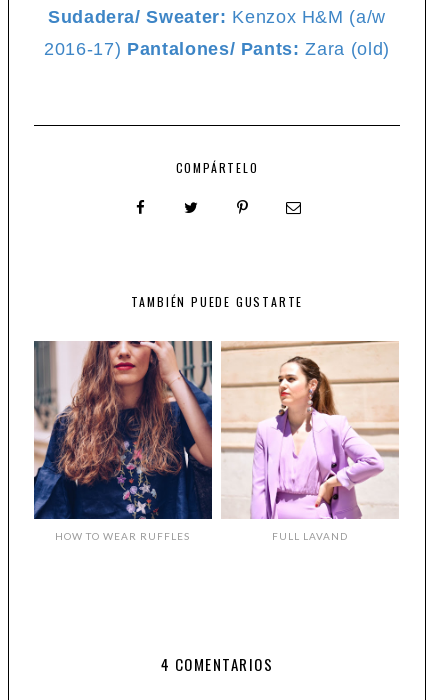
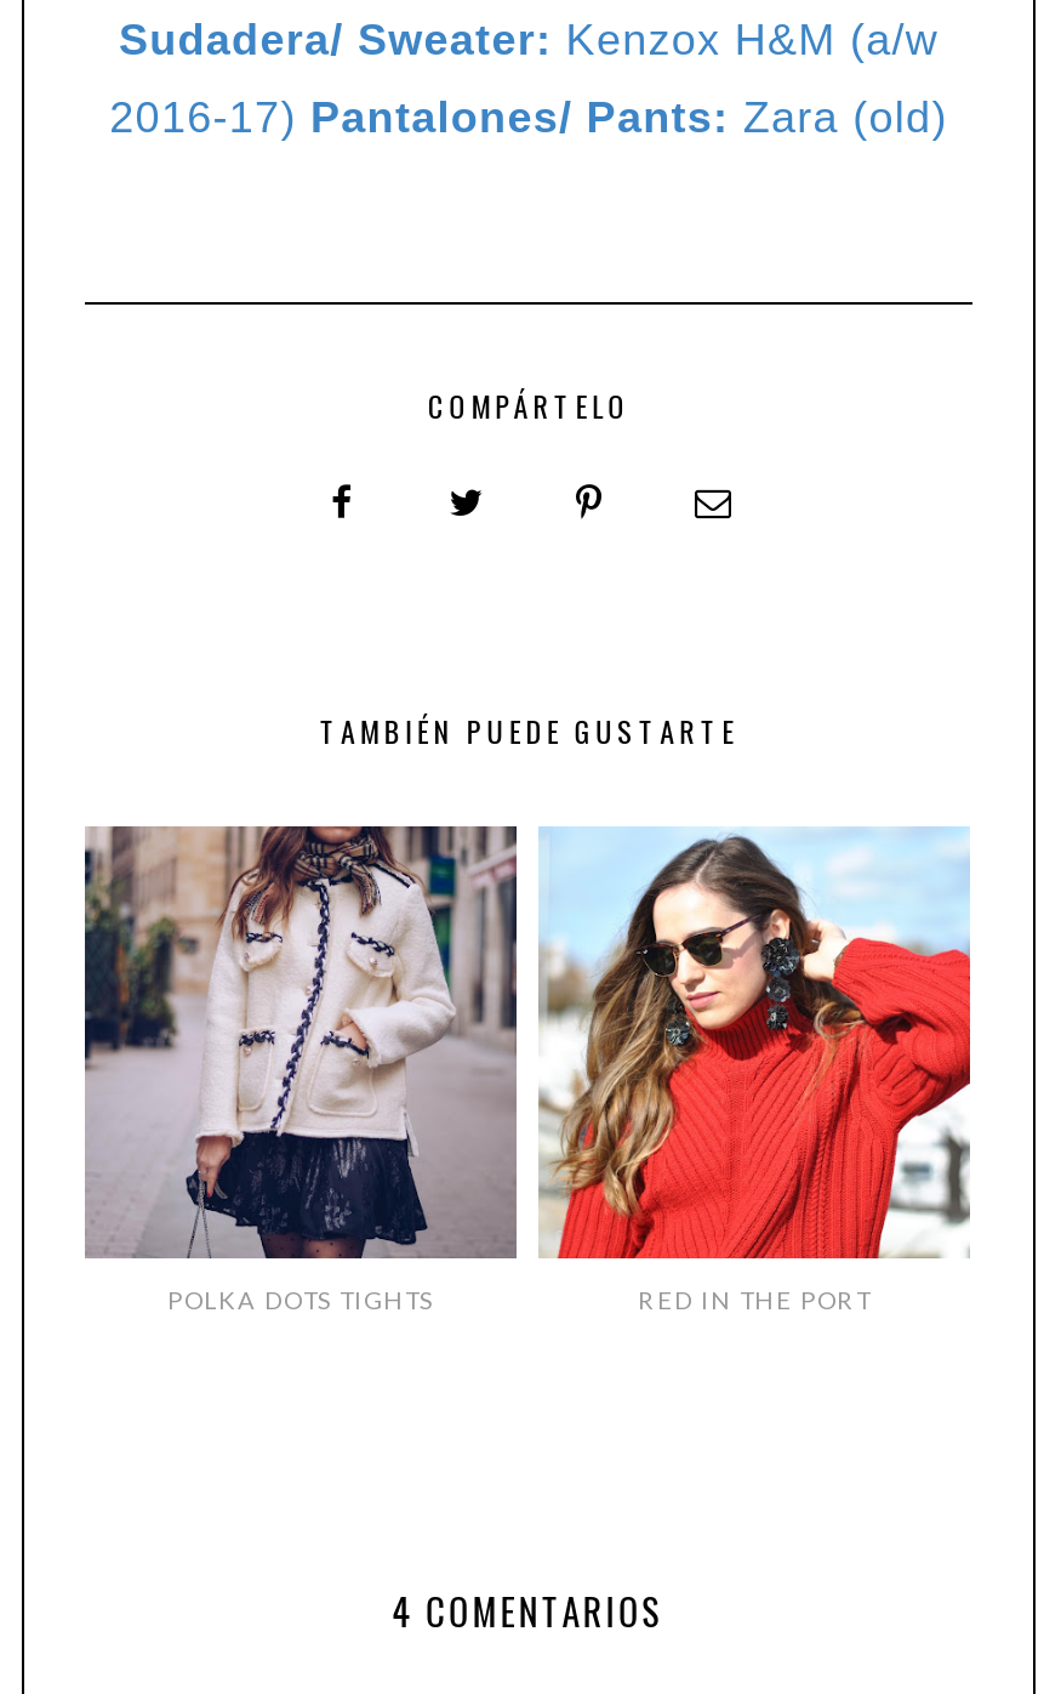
- [image]
- HOW TO WEAR RUFFLES
- FULL LAVAND
+ [image]
+ POLKA DOTS TIGHTS
+ RED IN THE PORT

- [image]
+ [image]
